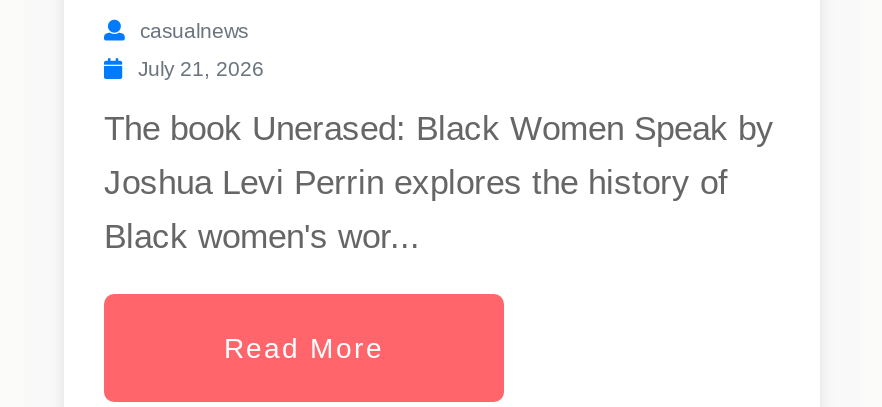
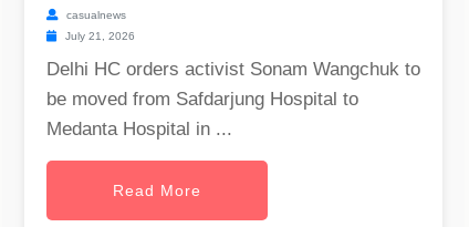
- The book Unerased: Black Women Speak by
- Joshua Levi Perrin explores the history of
- Black women's wor...
+ Delhi HC orders activist Sonam Wangchuk to
+ be moved from Safdarjung Hospital to
+ Medanta Hospital in ...
